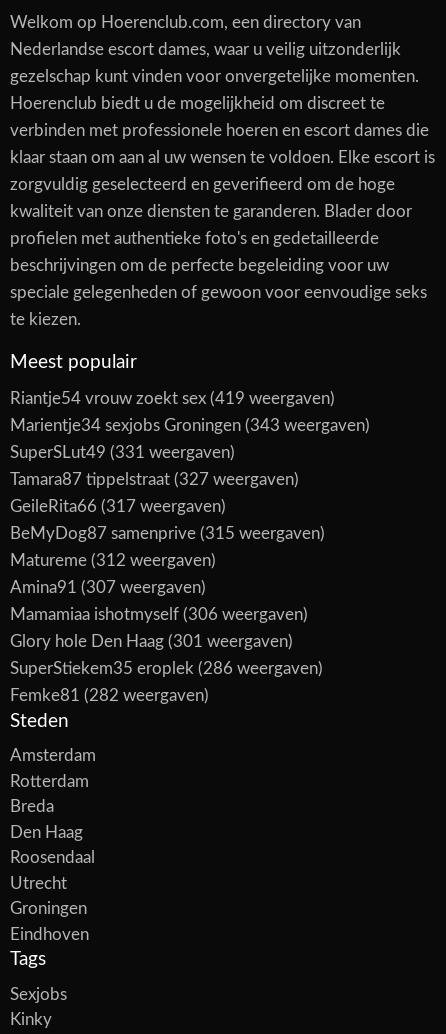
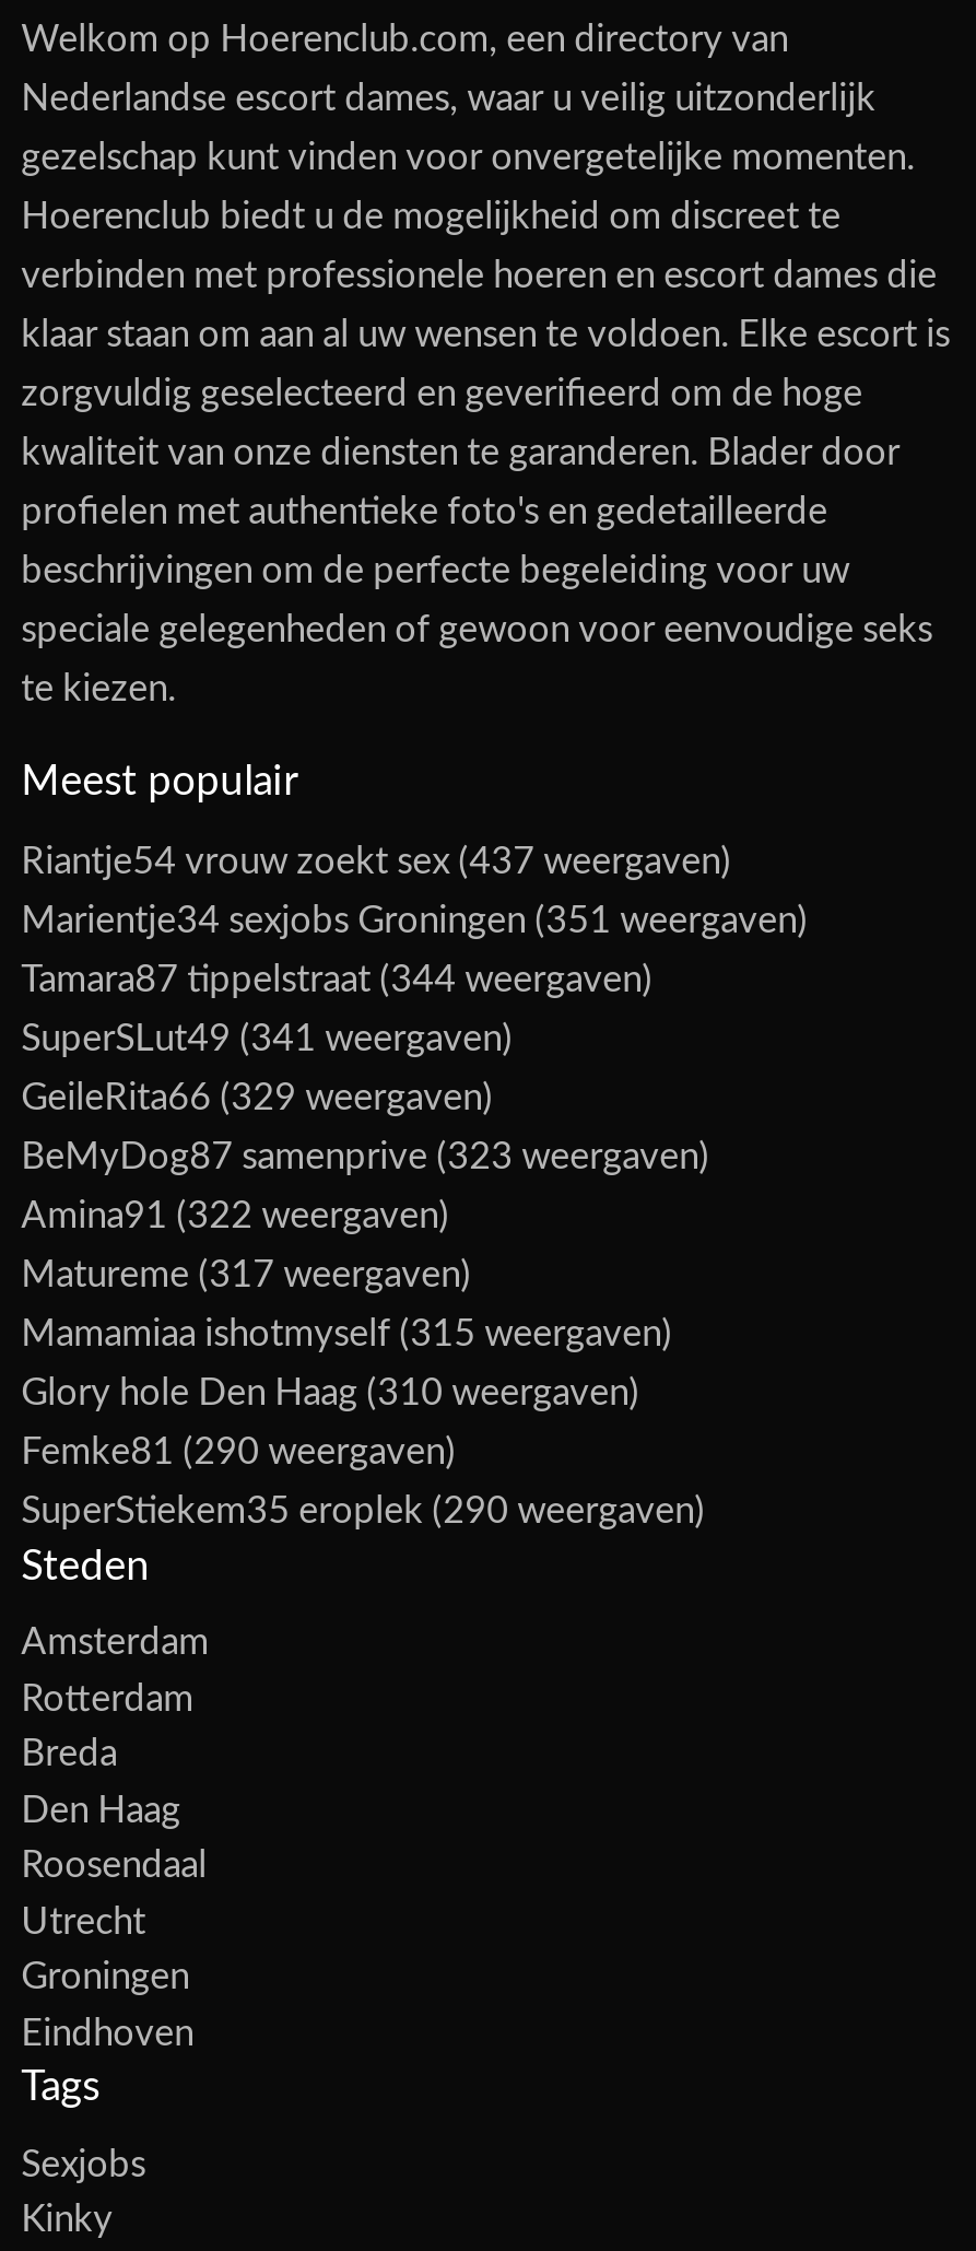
- Riantje54 vrouw zoekt sex (419 weergaven)
+ Riantje54 vrouw zoekt sex (437 weergaven)

- Marientje34 sexjobs Groningen (343 weergaven)
+ Marientje34 sexjobs Groningen (351 weergaven)

- SuperSLut49 (331 weergaven)
+ Tamara87 tippelstraat (344 weergaven)

- Tamara87 tippelstraat (327 weergaven)
+ SuperSLut49 (341 weergaven)

- GeileRita66 (317 weergaven)
+ GeileRita66 (329 weergaven)

- BeMyDog87 samenprive (315 weergaven)
+ BeMyDog87 samenprive (323 weergaven)

- Matureme (312 weergaven)
+ Amina91 (322 weergaven)

- Amina91 (307 weergaven)
+ Matureme (317 weergaven)

- Mamamiaa ishotmyself (306 weergaven)
+ Mamamiaa ishotmyself (315 weergaven)

- Glory hole Den Haag (301 weergaven)
+ Glory hole Den Haag (310 weergaven)

- SuperStiekem35 eroplek (286 weergaven)
+ Femke81 (290 weergaven)

- Femke81 (282 weergaven)
+ SuperStiekem35 eroplek (290 weergaven)
